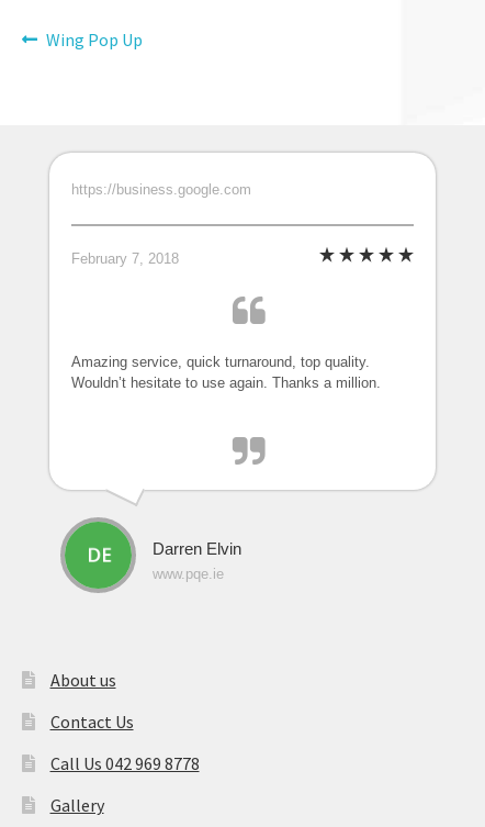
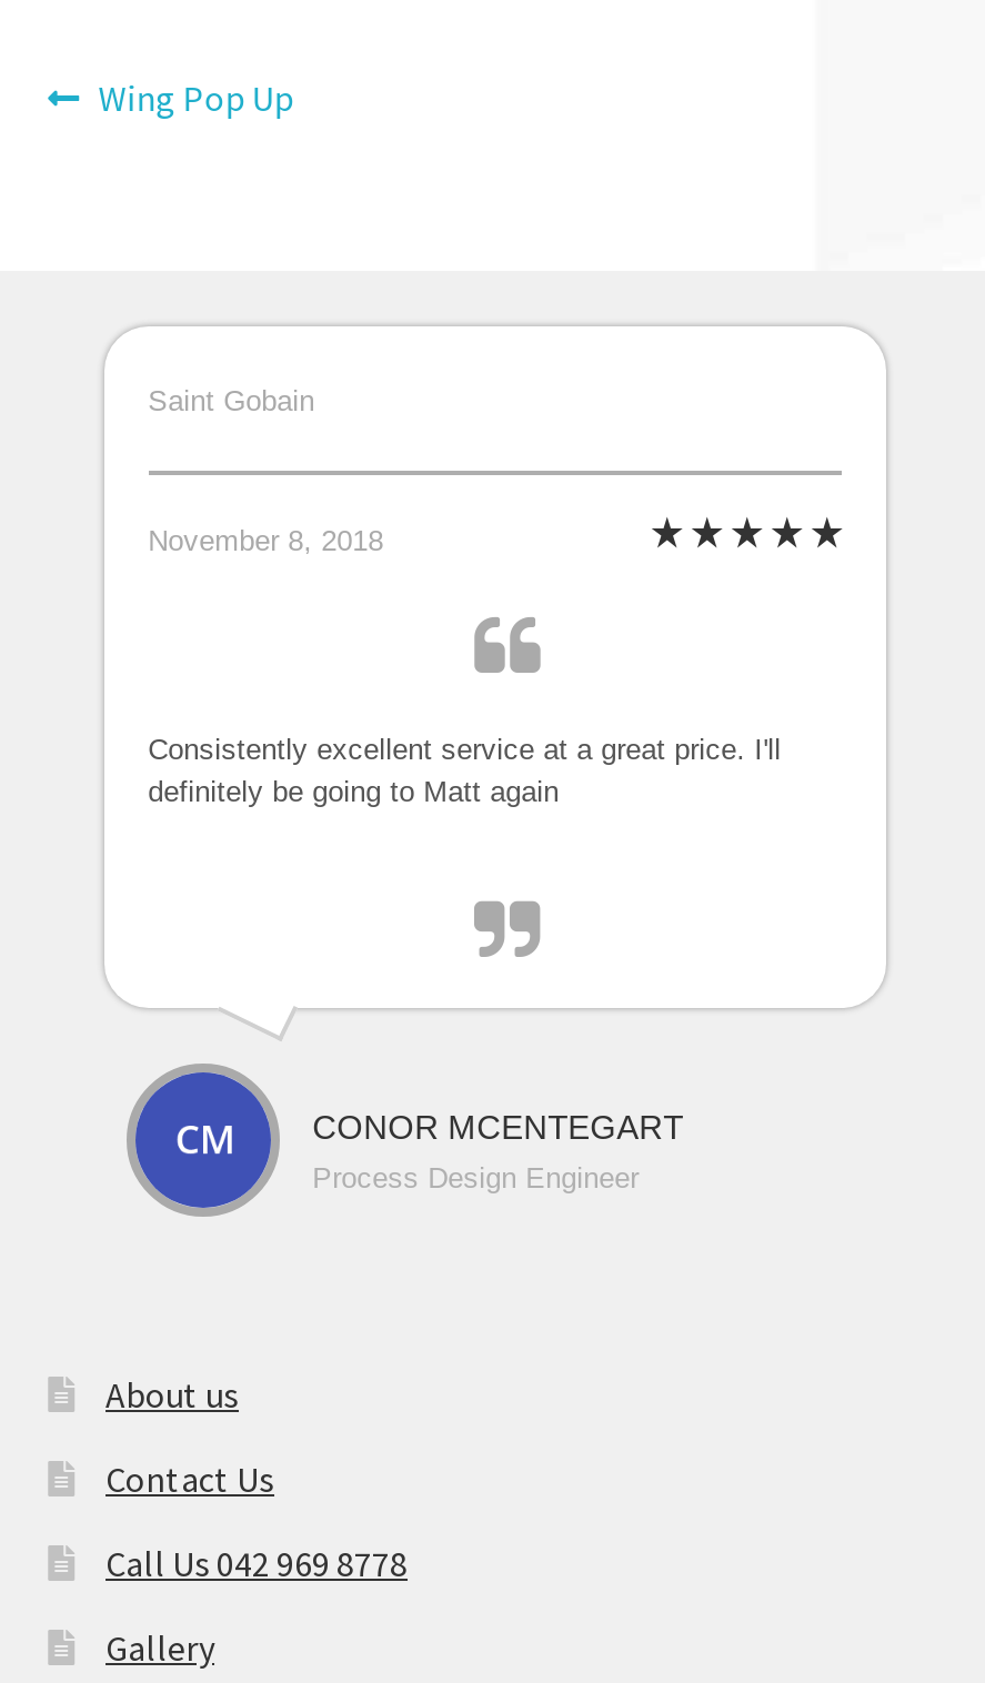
- https://business.google.com
+ Saint Gobain

- February 7, 2018
+ November 8, 2018

- Amazing service, quick turnaround, top quality.
- Wouldn’t hesitate to use again. Thanks a million.
+ Consistently excellent service at a great price. I'll
+ definitely be going to Matt again

- [image]
- Darren Elvin
- www.pqe.ie
+ [image]
+ CONOR MCENTEGART
+ Process Design Engineer
